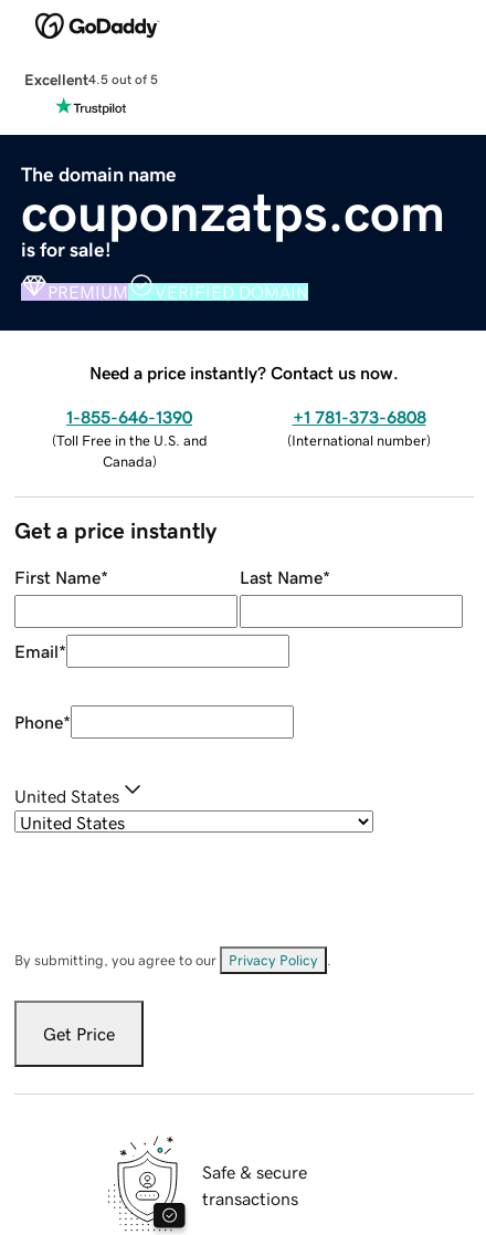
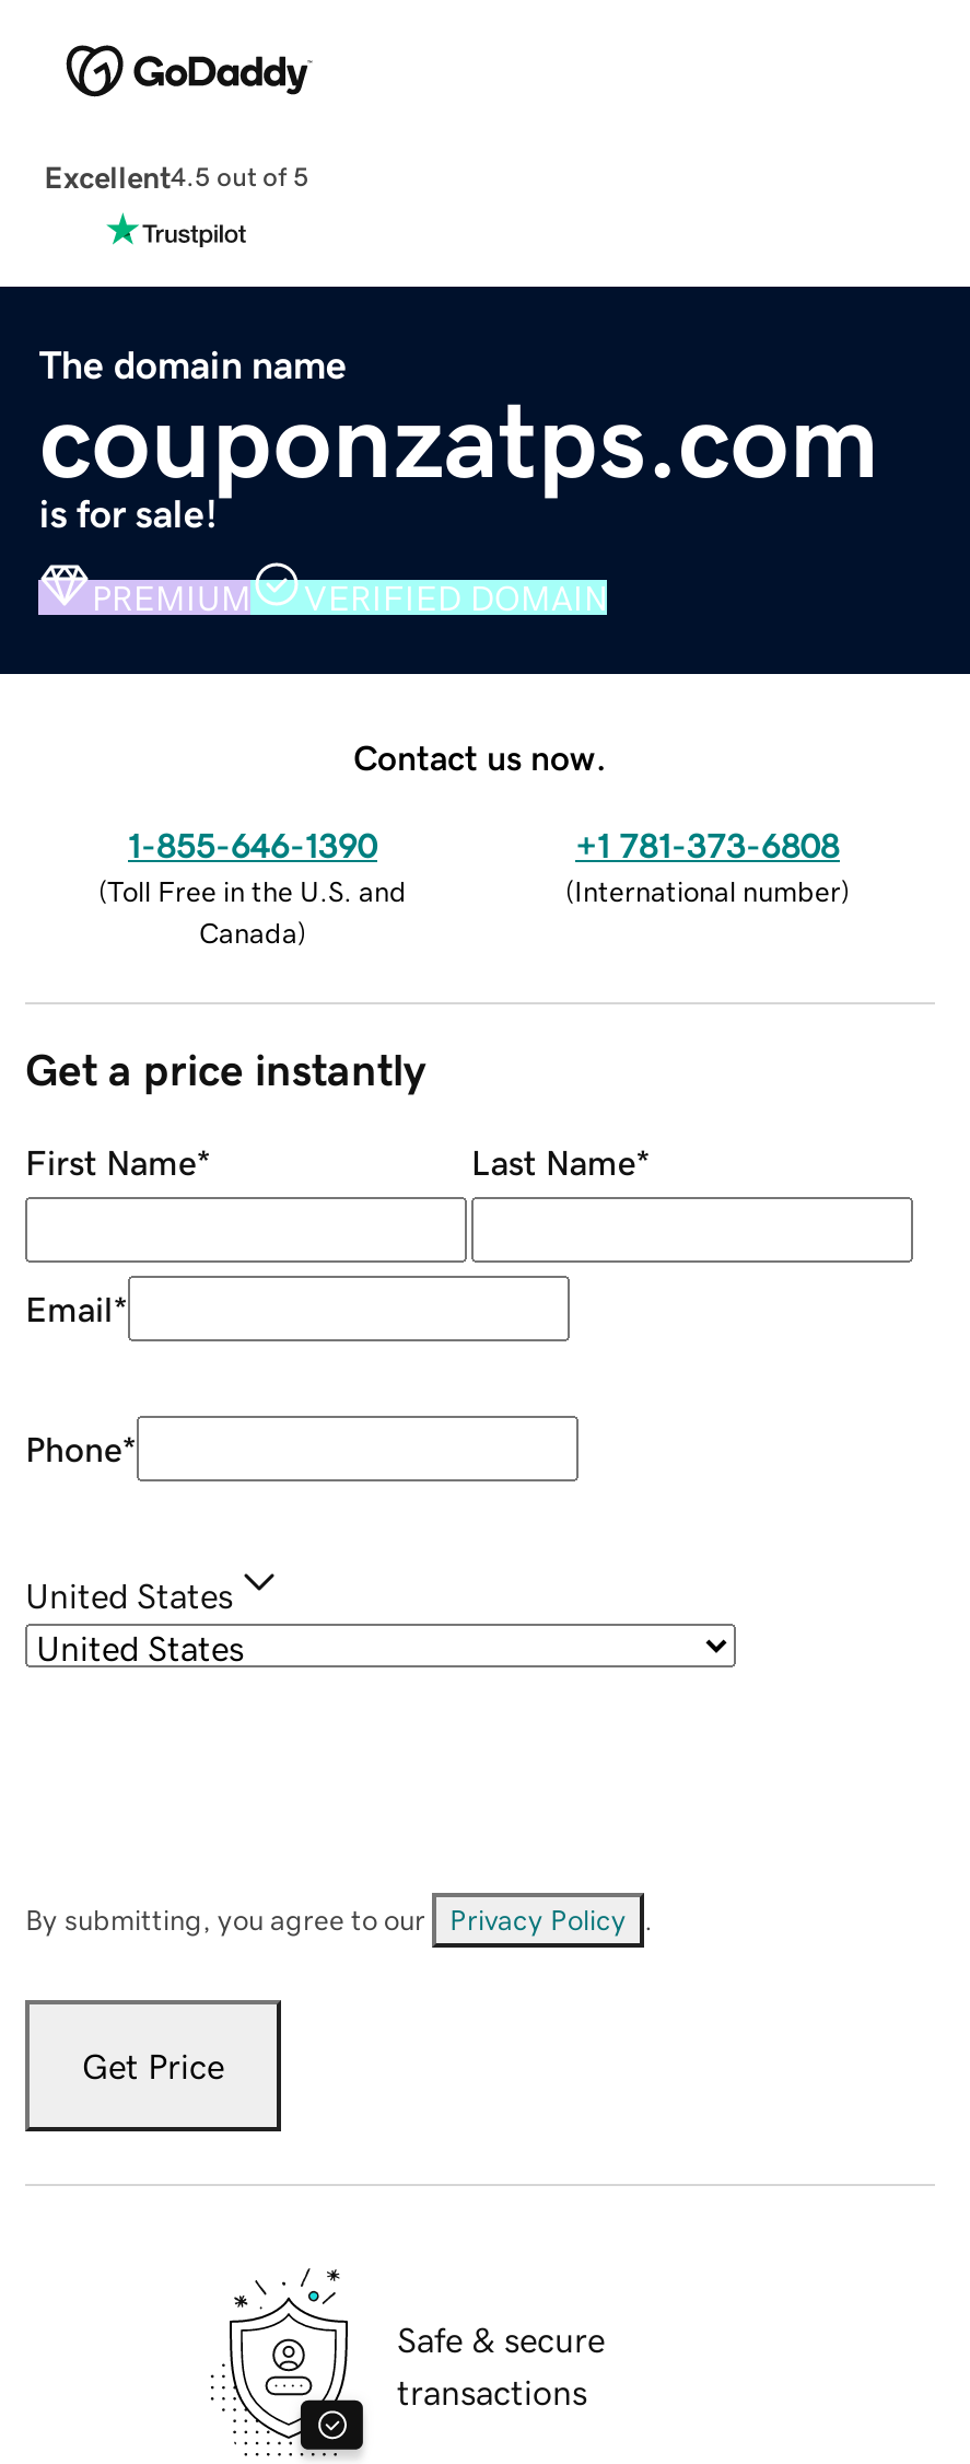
- Need a price instantly? Contact us now.
+ Contact us now.
